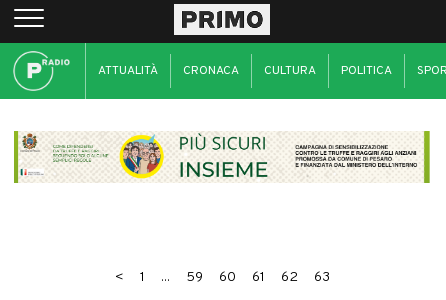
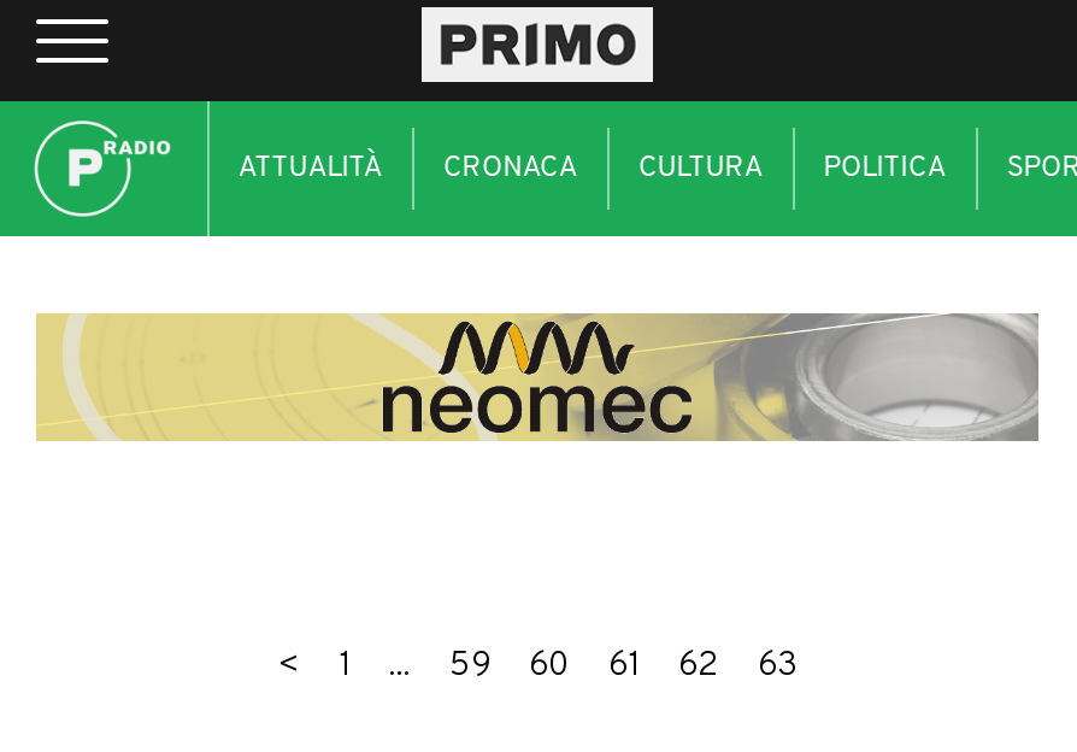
- [image]
+ [image]
